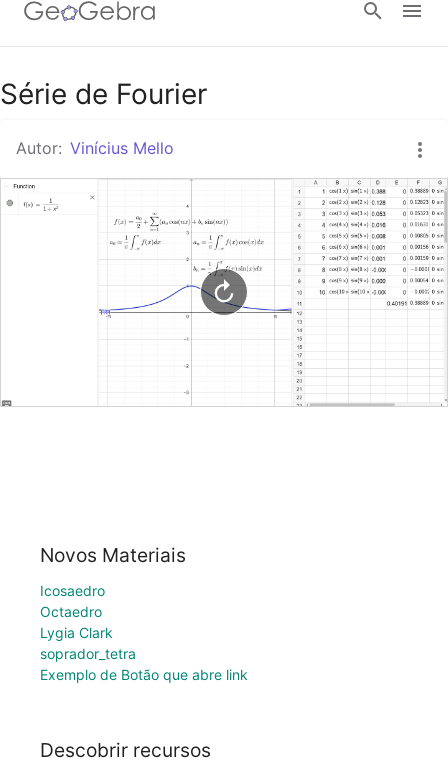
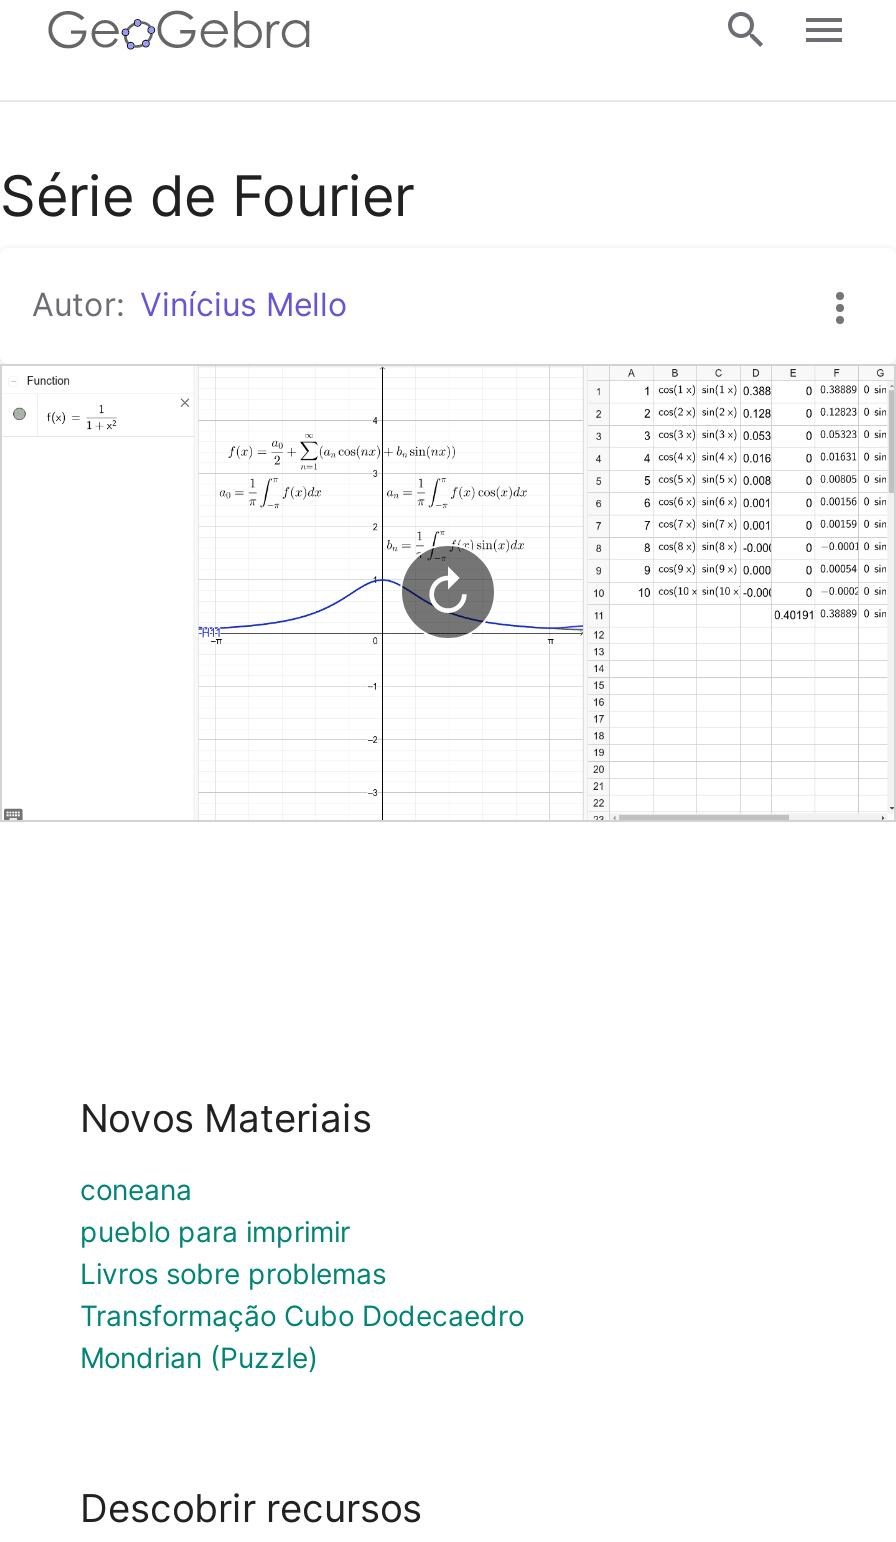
- Icosaedro
- Octaedro
- Lygia Clark
- soprador_tetra
- Exemplo de Botão que abre link
+ coneana
+ pueblo para imprimir
+ Livros sobre problemas
+ Transformação Cubo Dodecaedro
+ Mondrian (Puzzle)
